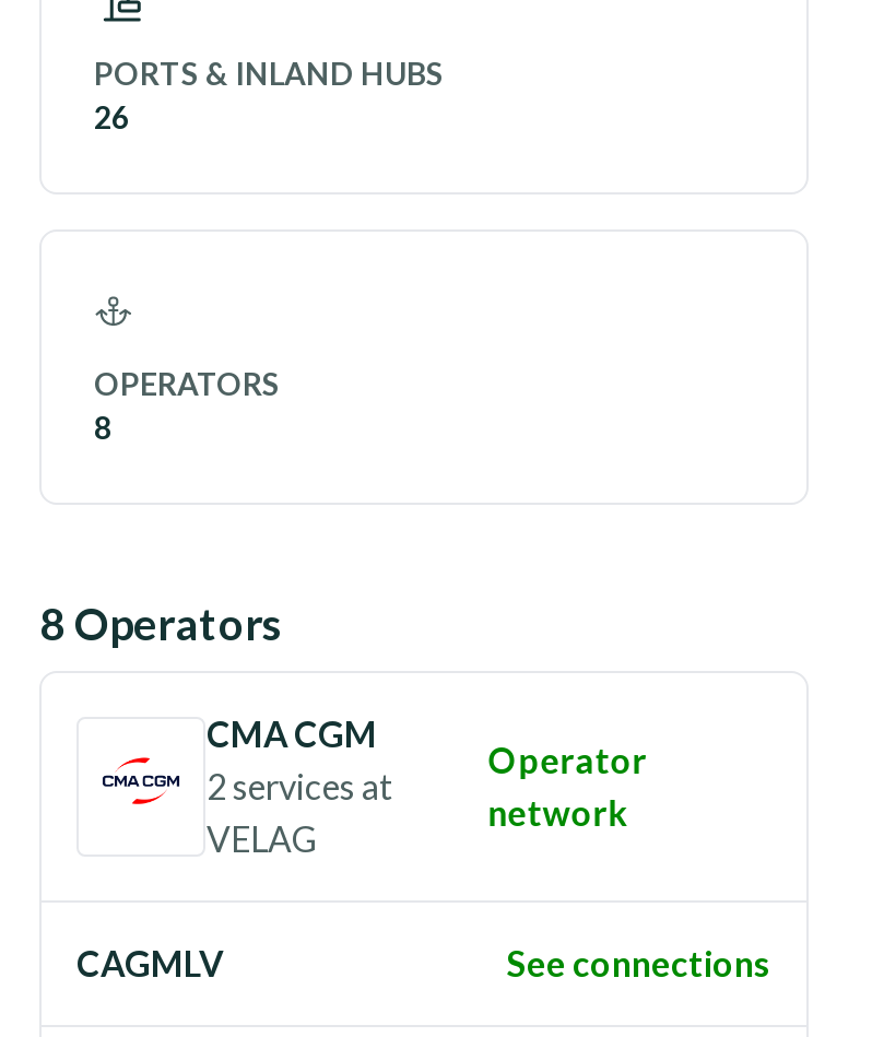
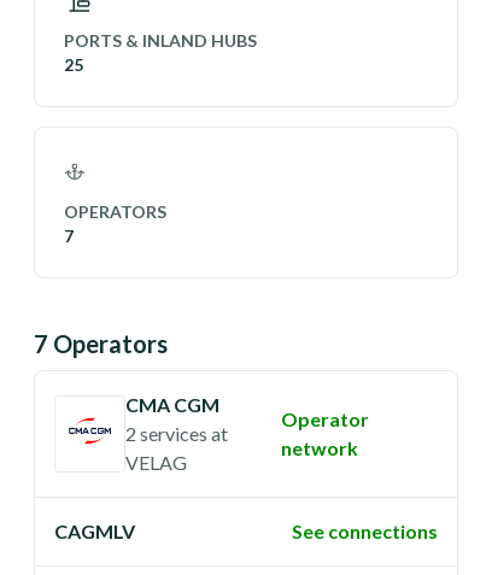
- 26
+ 25

- 8
+ 7

- 8 Operators
+ 7 Operators
